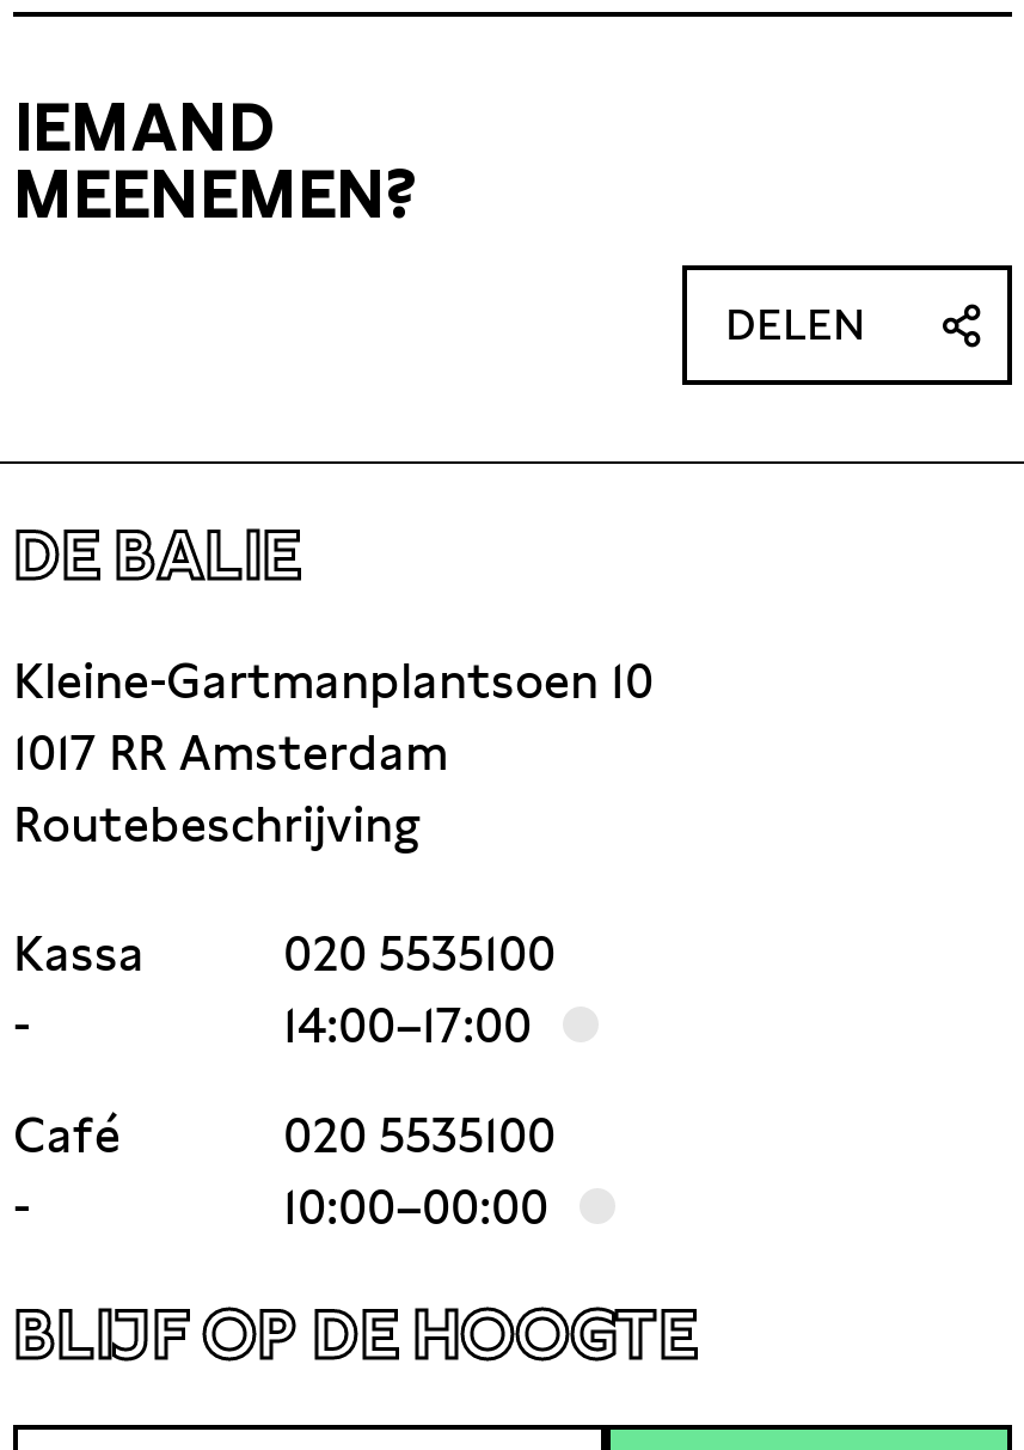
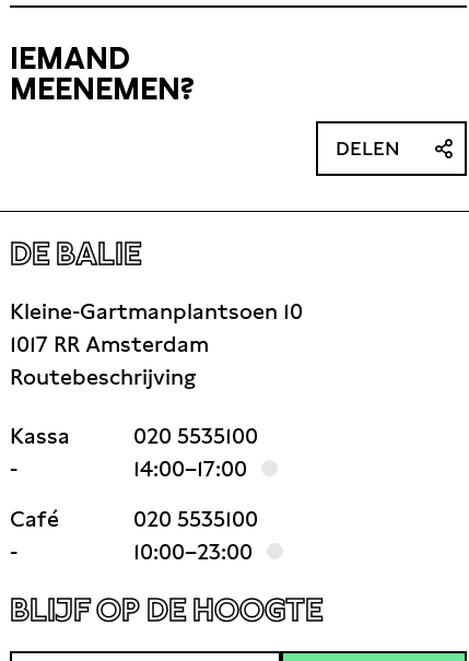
- 10:00–00:00
+ 10:00–23:00
